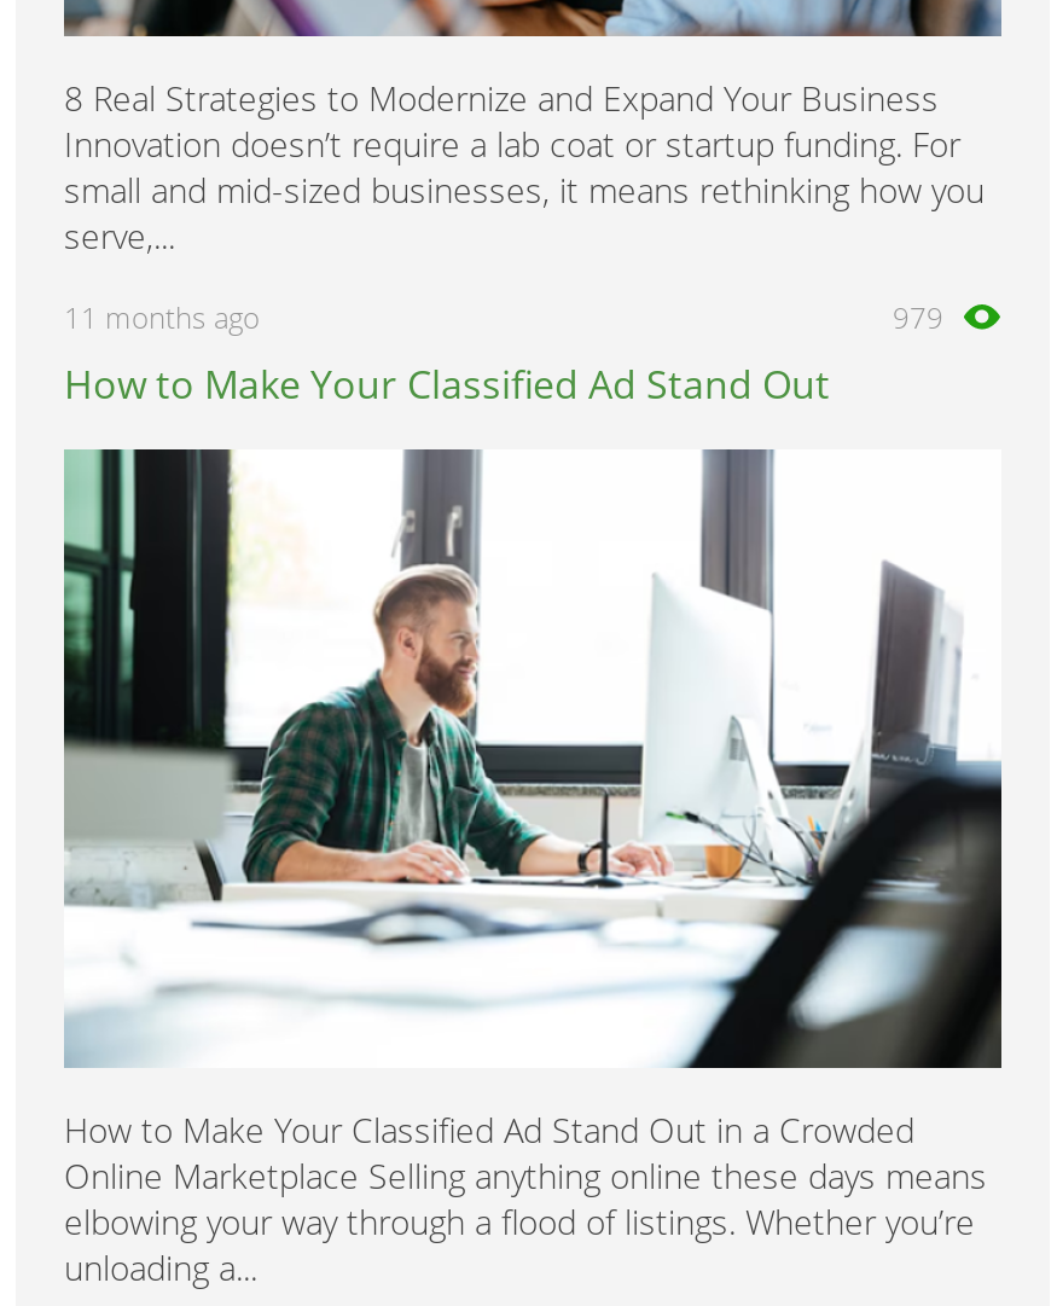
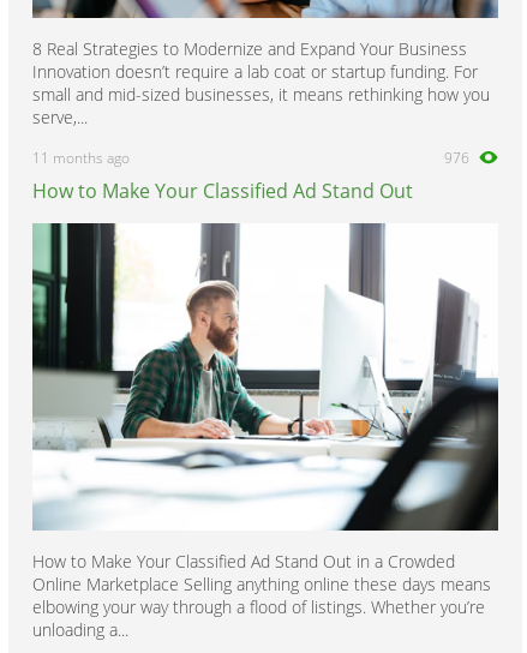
- 979
+ 976
